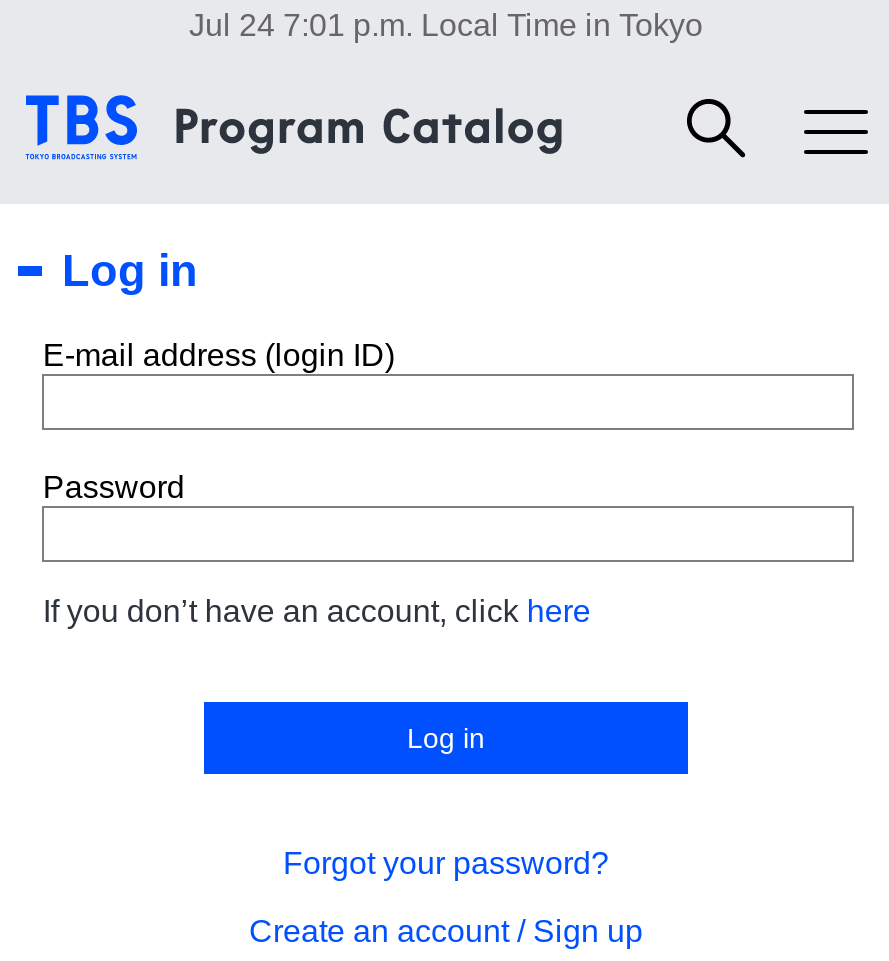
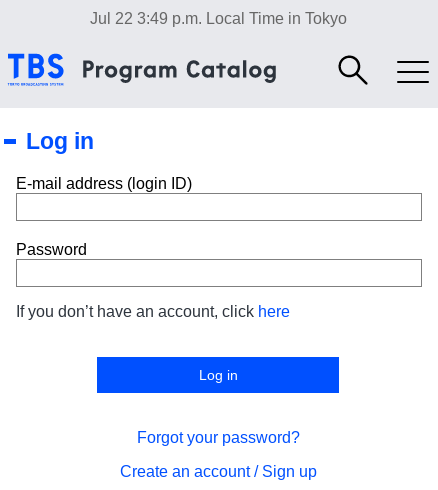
- Jul 24 7:01 p.m. Local Time in Tokyo
+ Jul 22 3:49 p.m. Local Time in Tokyo
